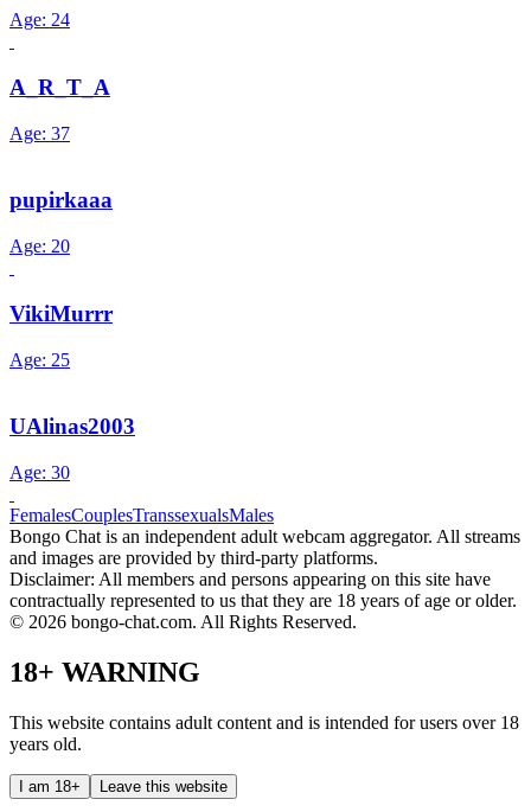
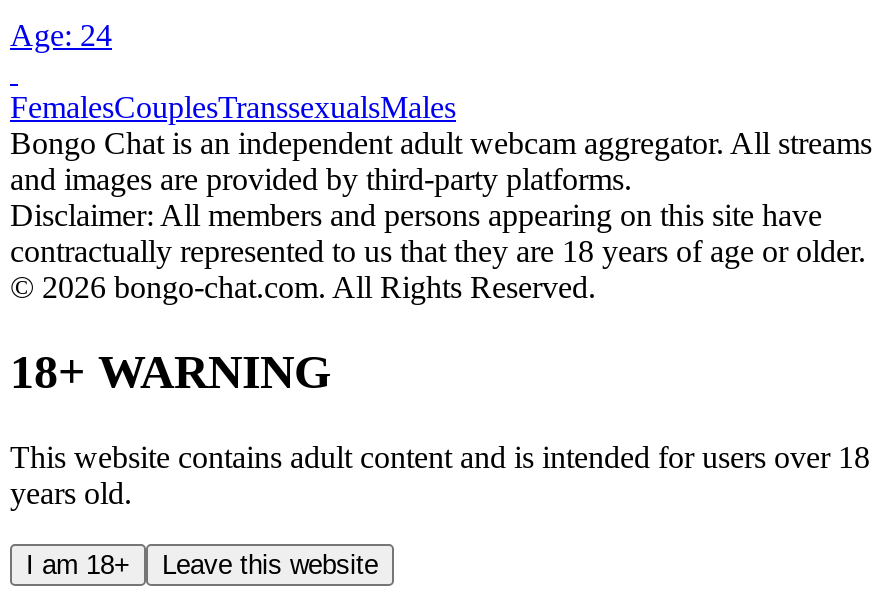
- A_R_T_A
- Age: 37
- pupirkaaa
- Age: 20
- VikiMurrr
- Age: 25
- UAlinas2003
- Age: 30
